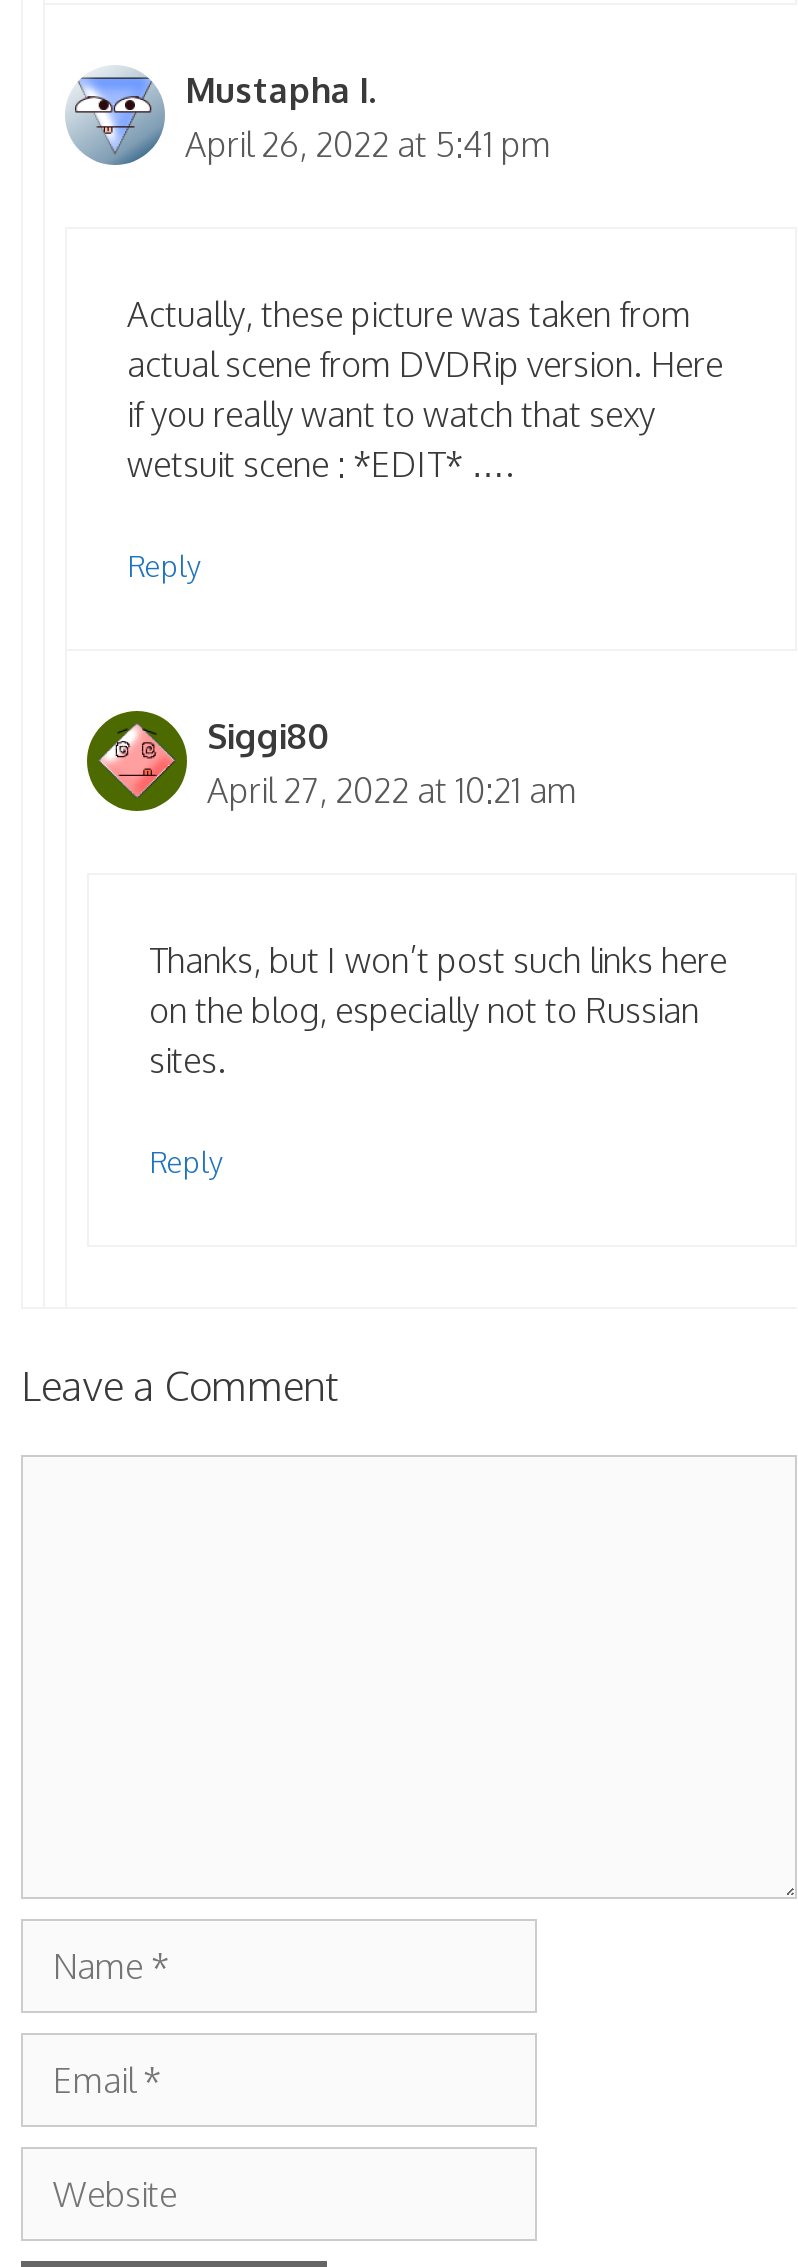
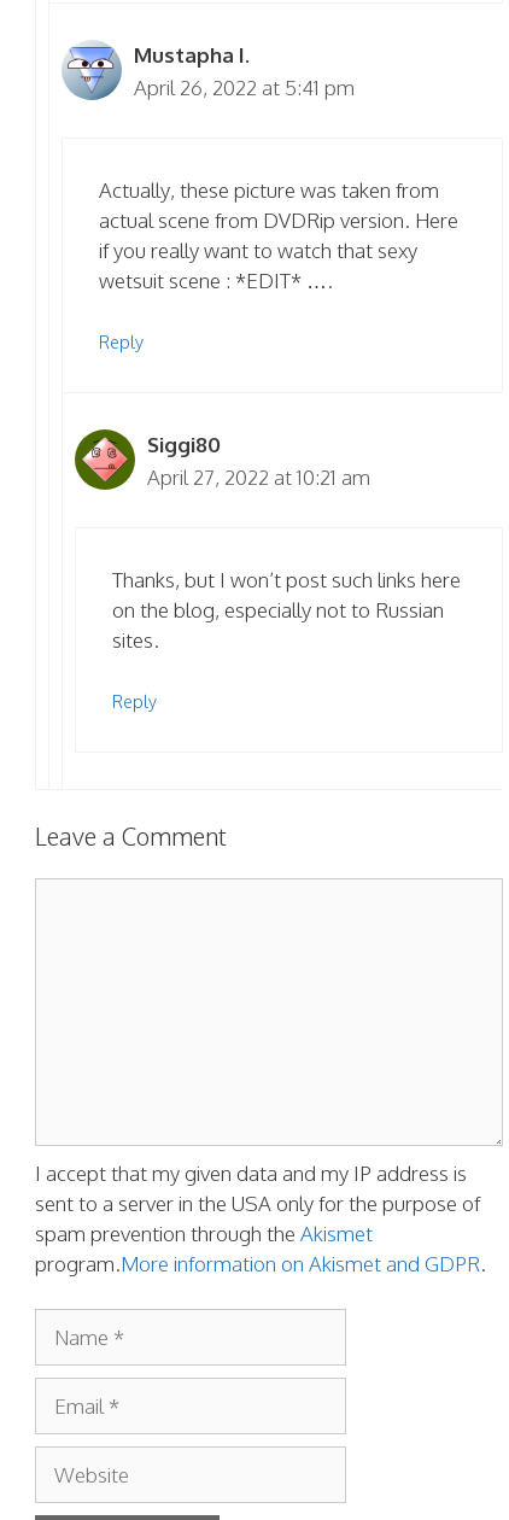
+ I accept that my given data and my IP address is
+ sent to a server in the USA only for the purpose of
+ spam prevention through the Akismet
+ program.More information on Akismet and GDPR.
